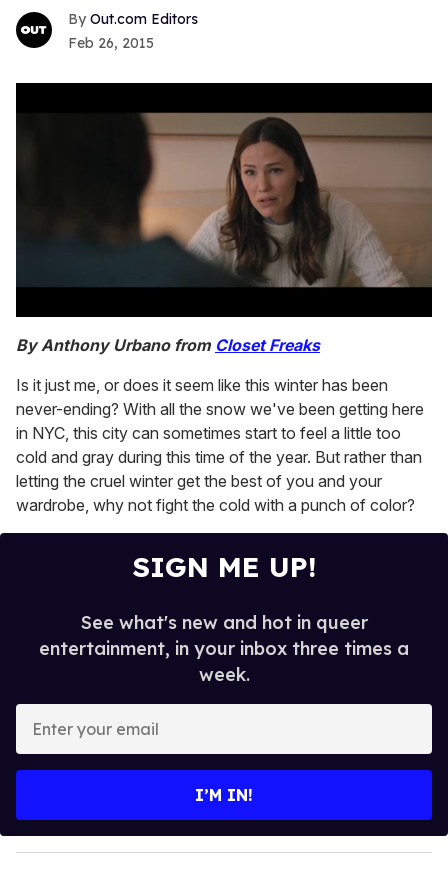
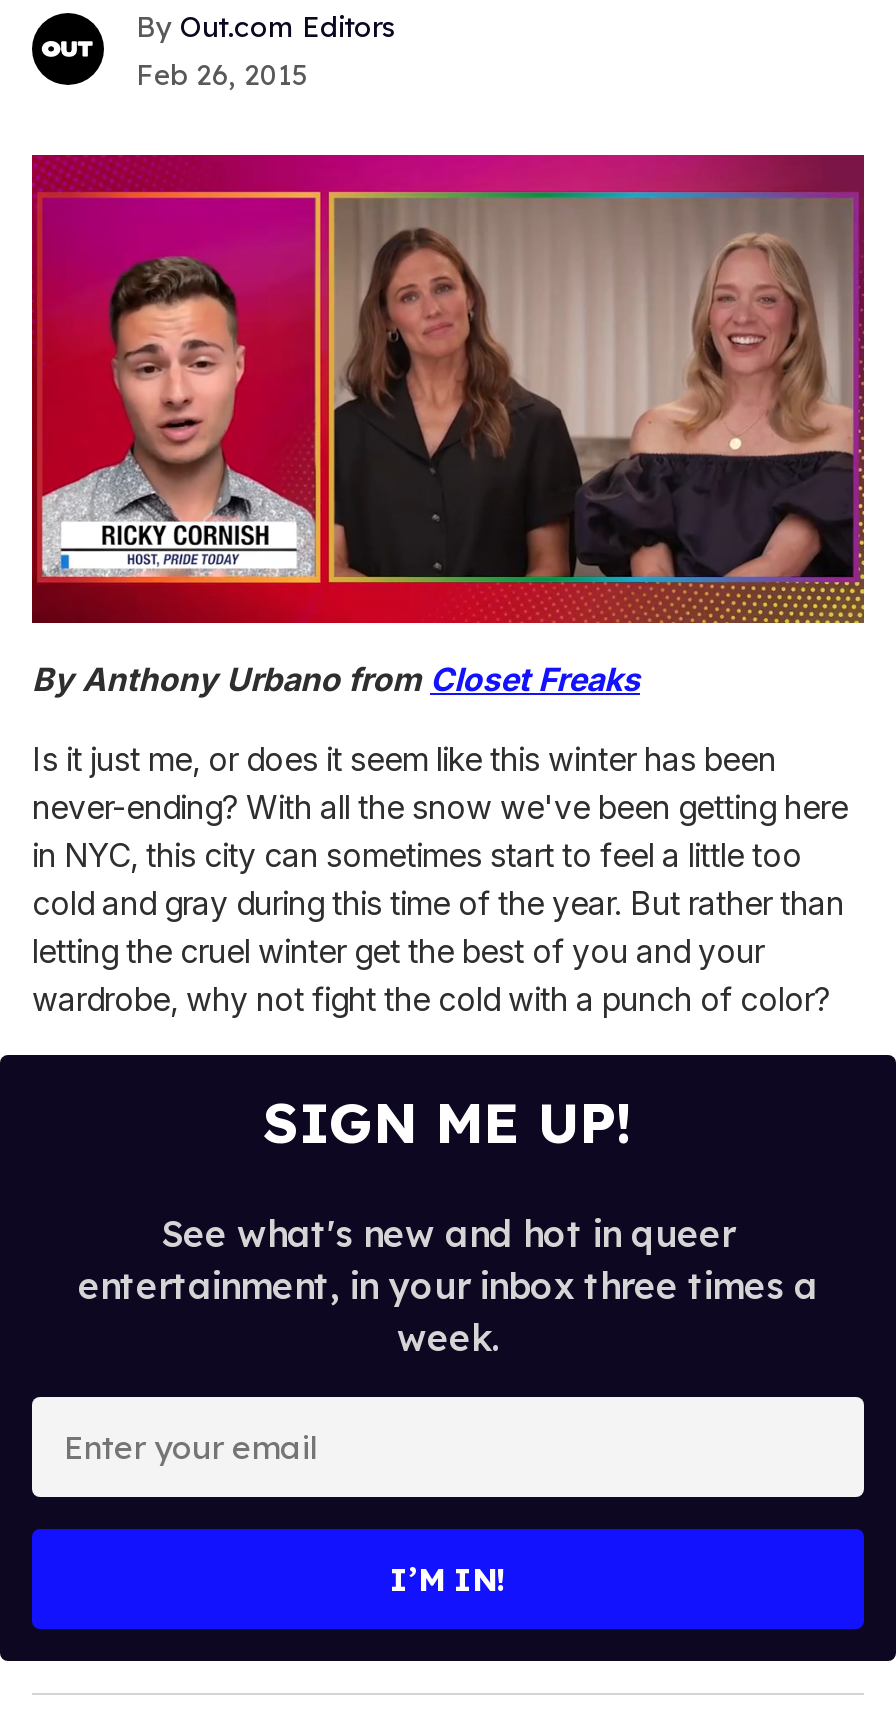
- [image]
+ [image]
